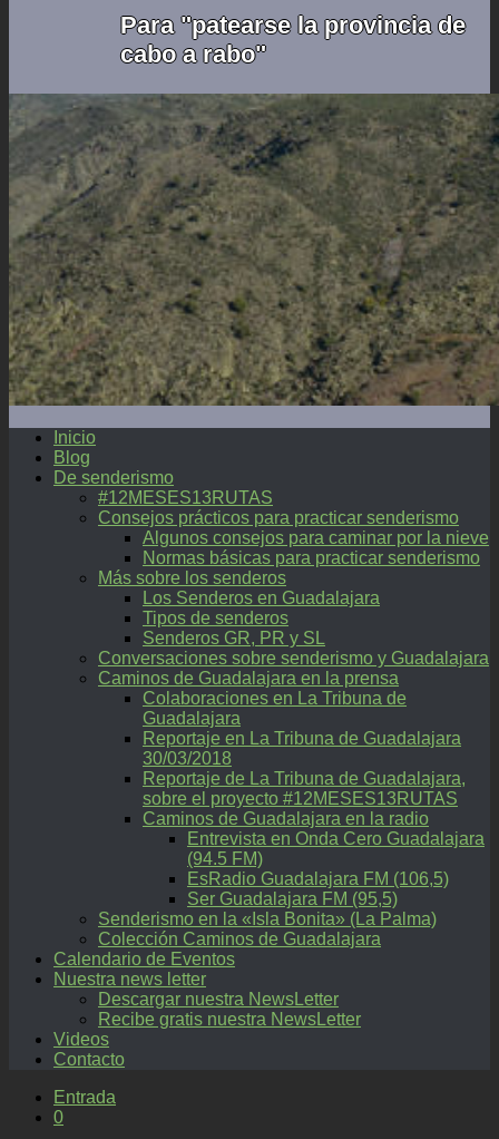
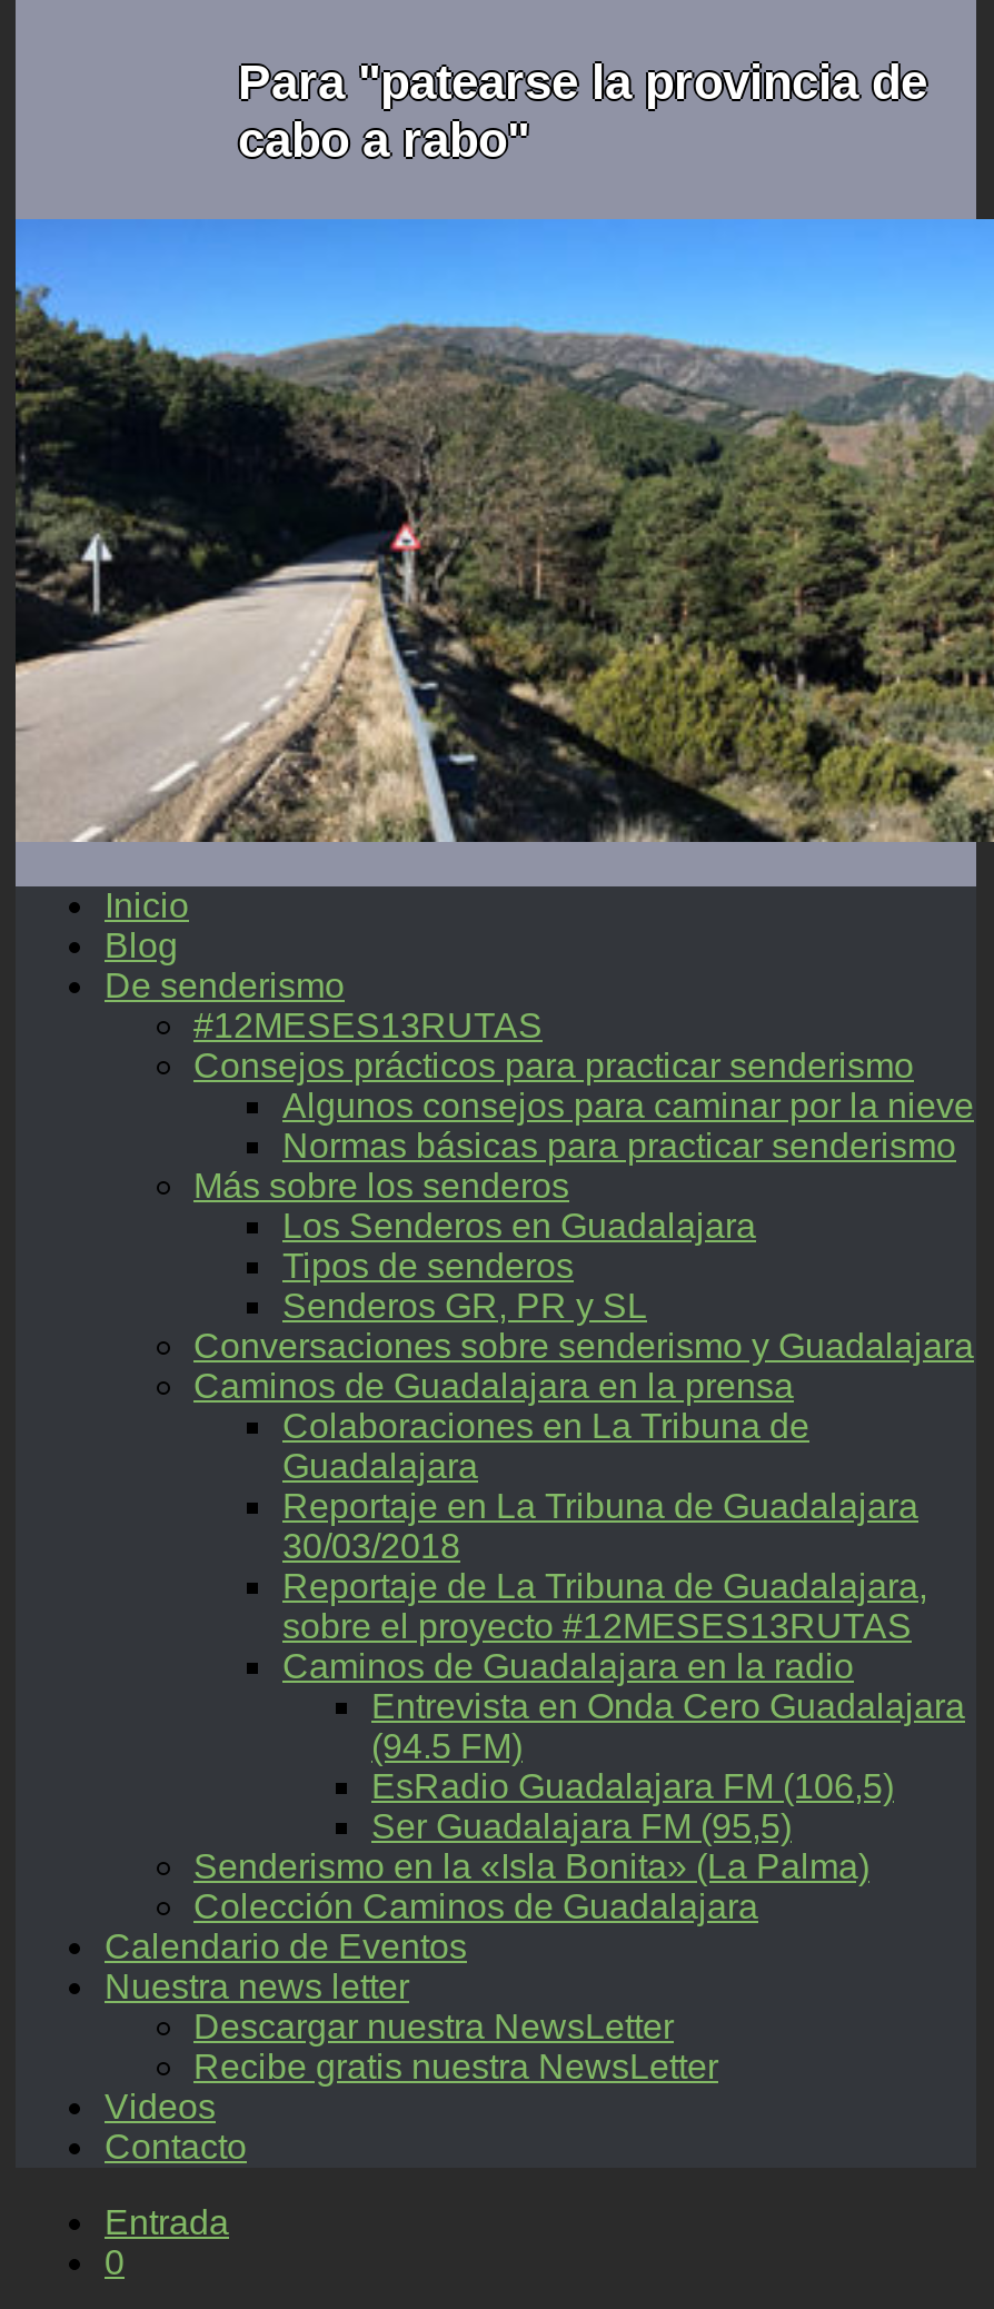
- [image]
+ [image]
